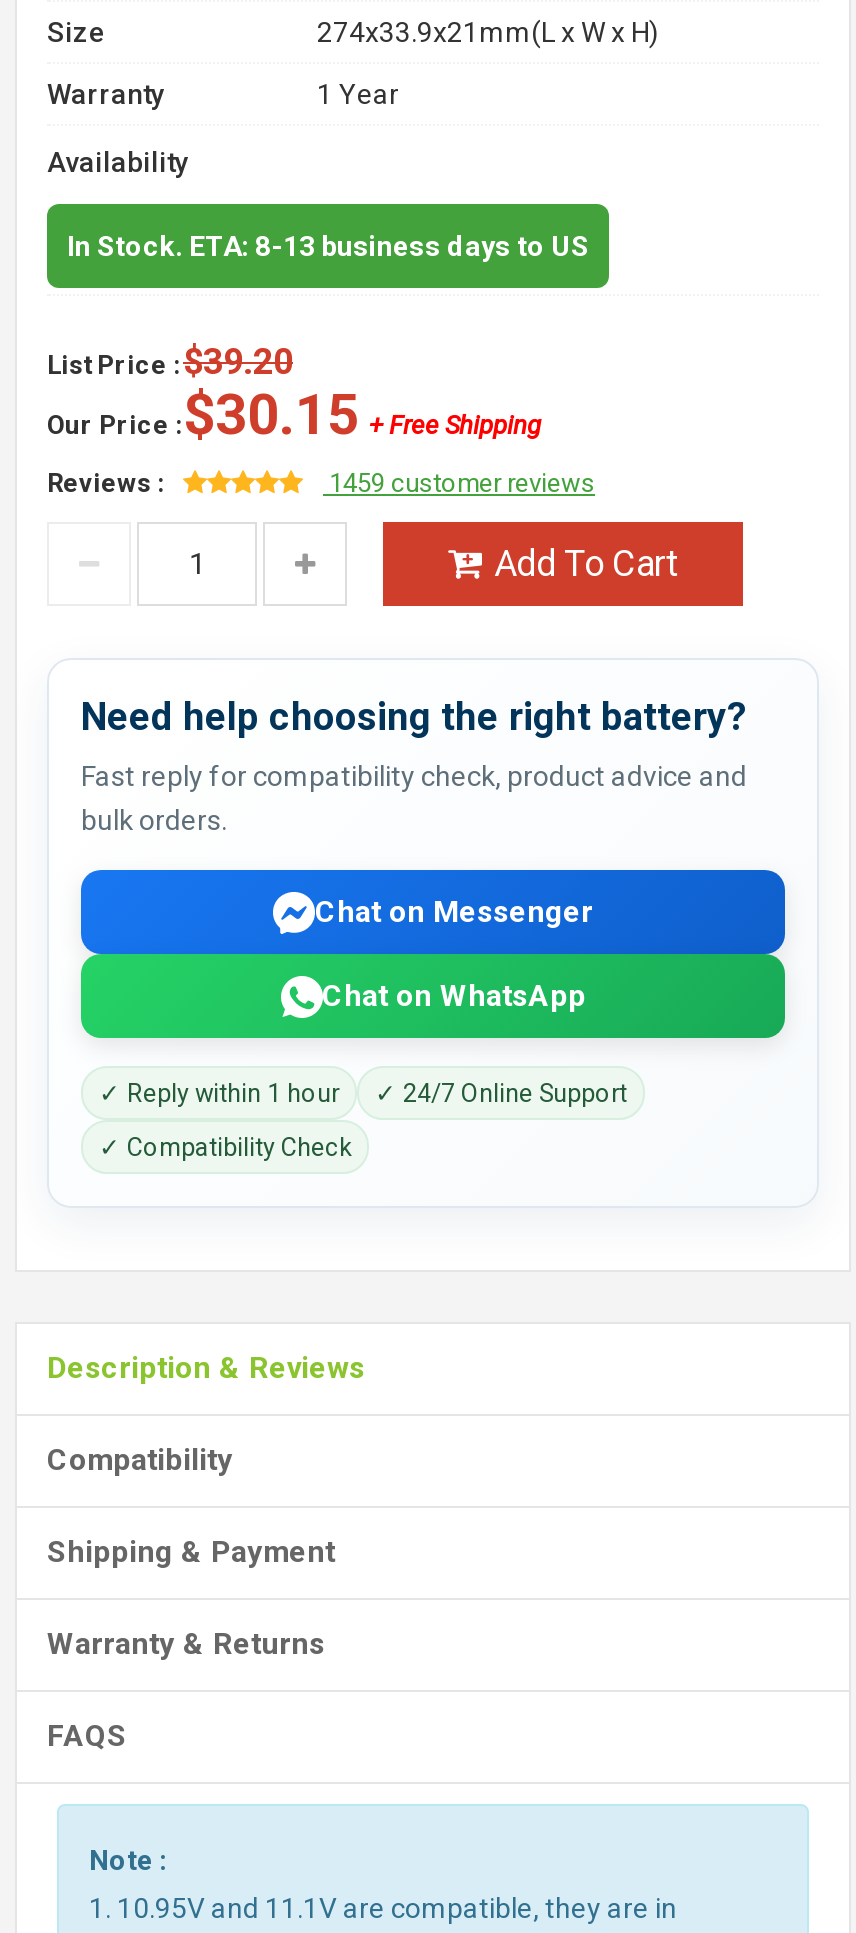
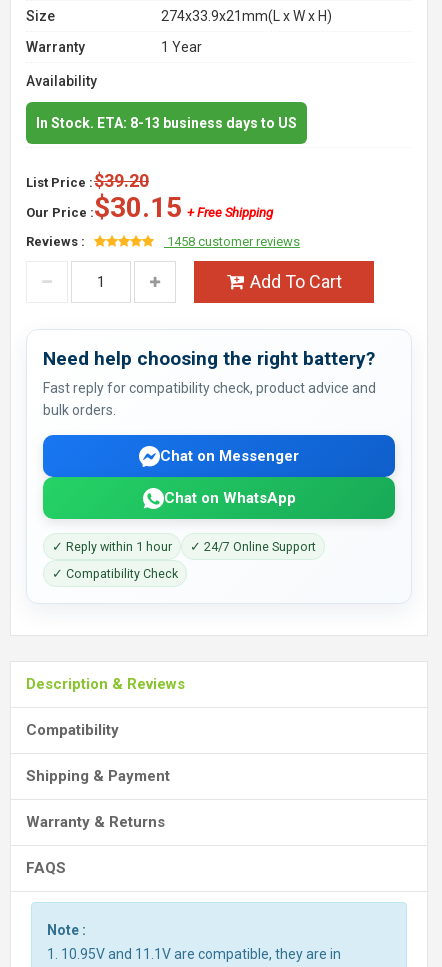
- 1459 customer reviews
+ 1458 customer reviews
